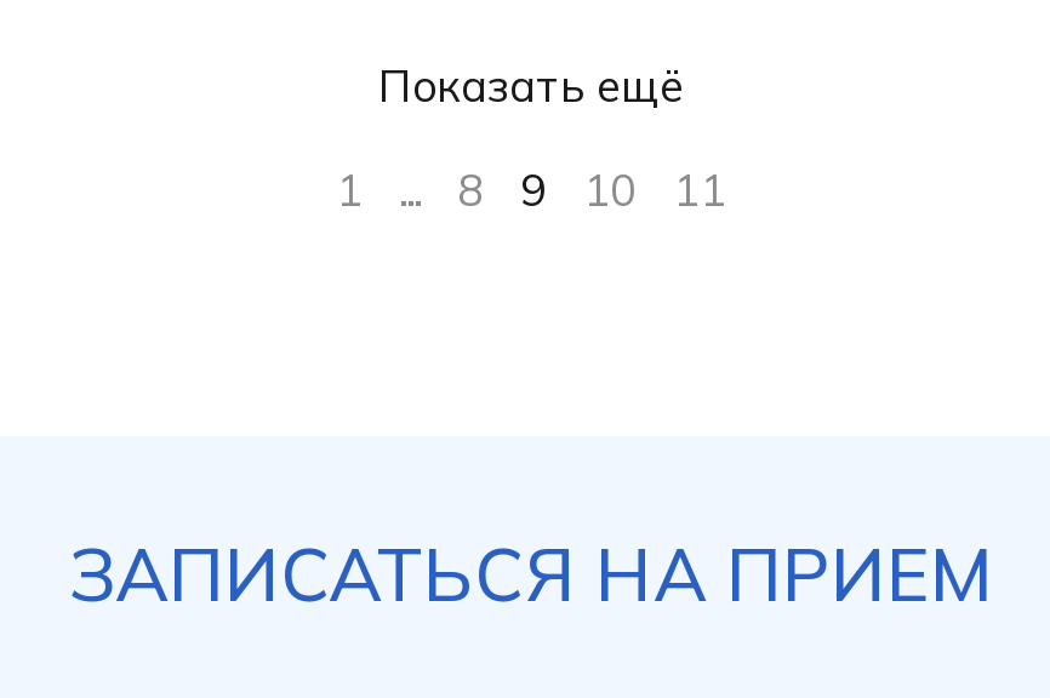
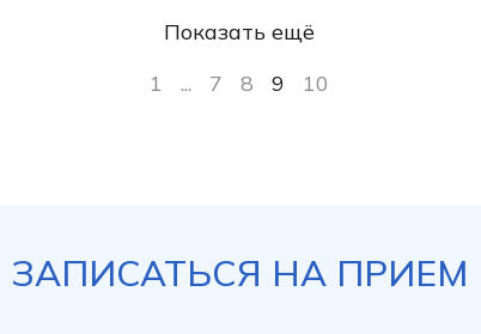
- 11

+ 7
